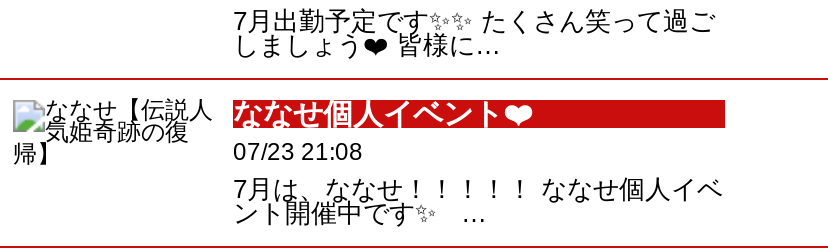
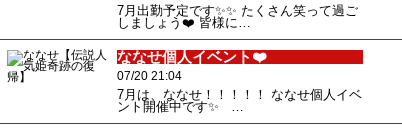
- 07/23 21:08
+ 07/20 21:04
